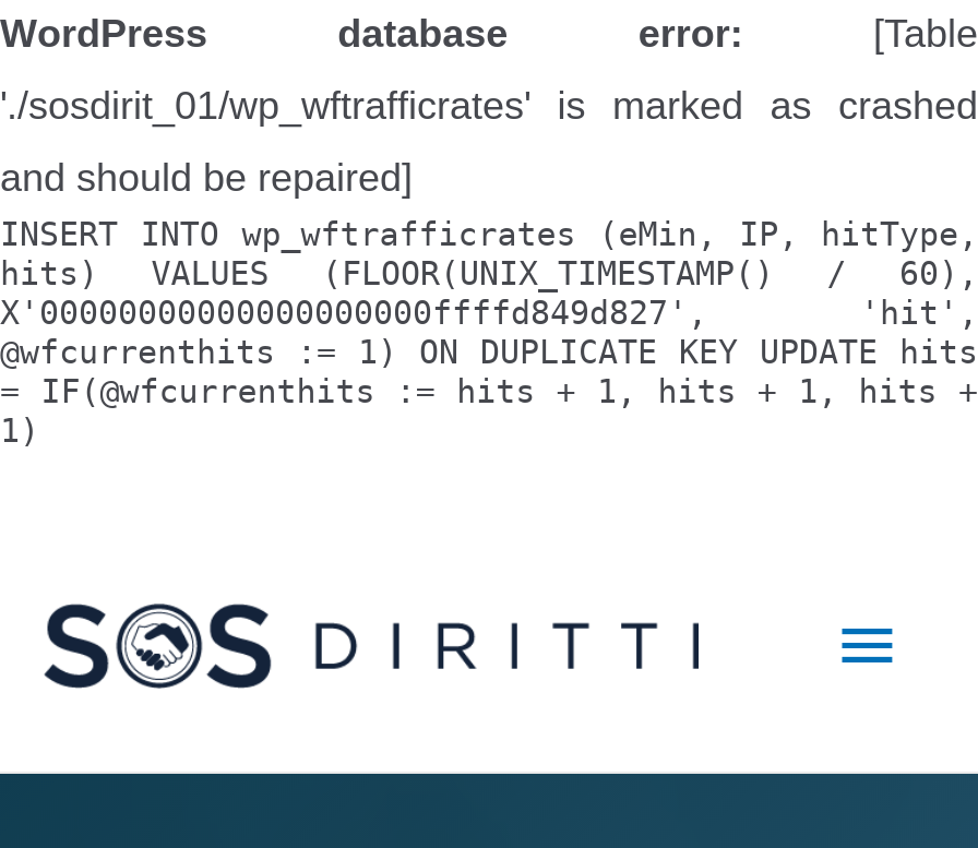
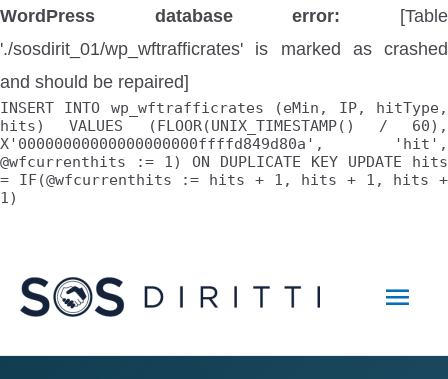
- X'00000000000000000000ffffd849d827', 'hit',
+ X'00000000000000000000ffffd849d80a', 'hit',
